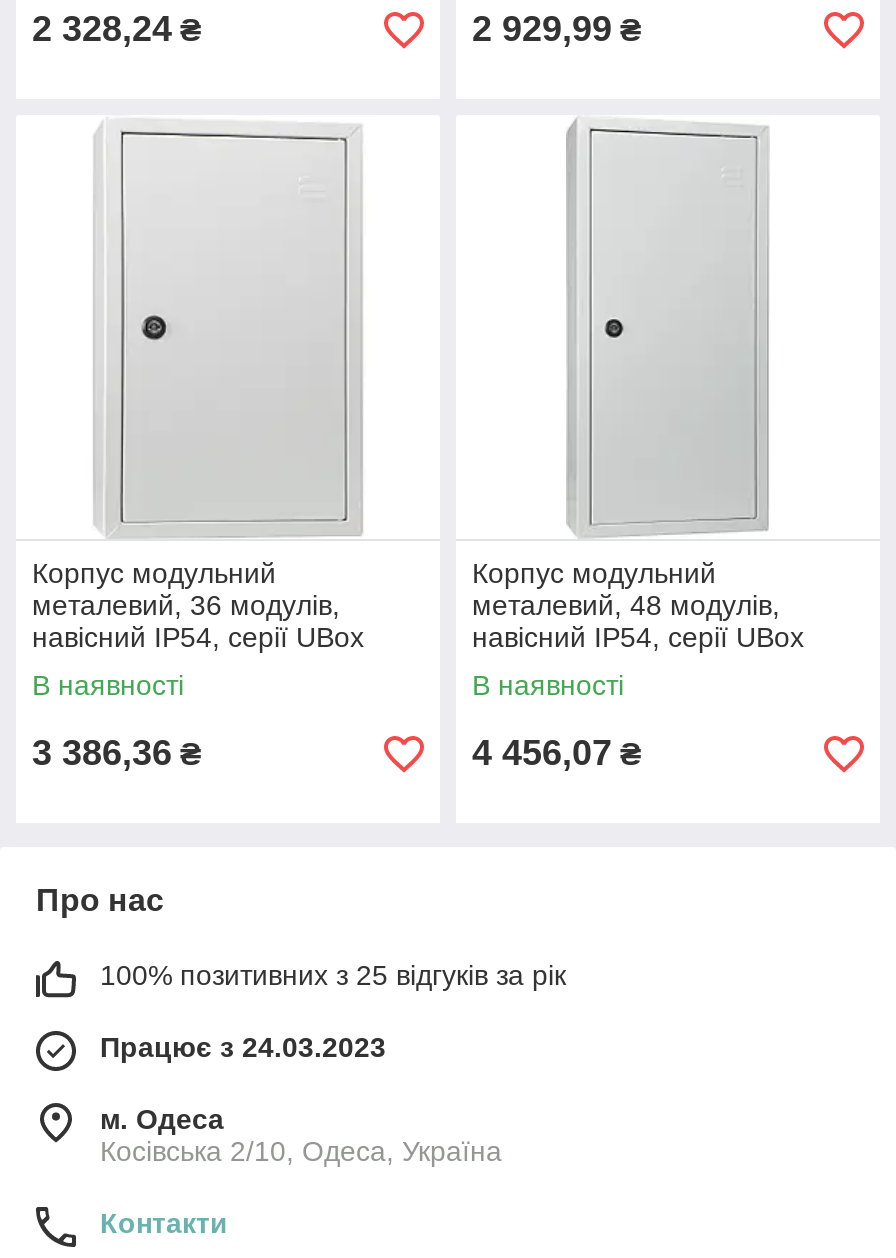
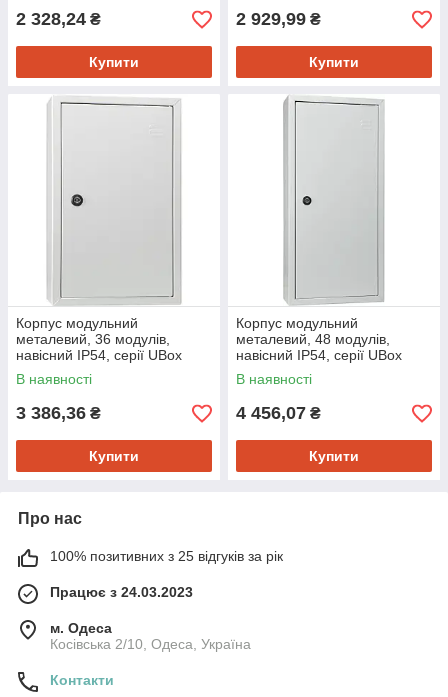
+ Купити

+ Купити

+ Купити

+ Купити
